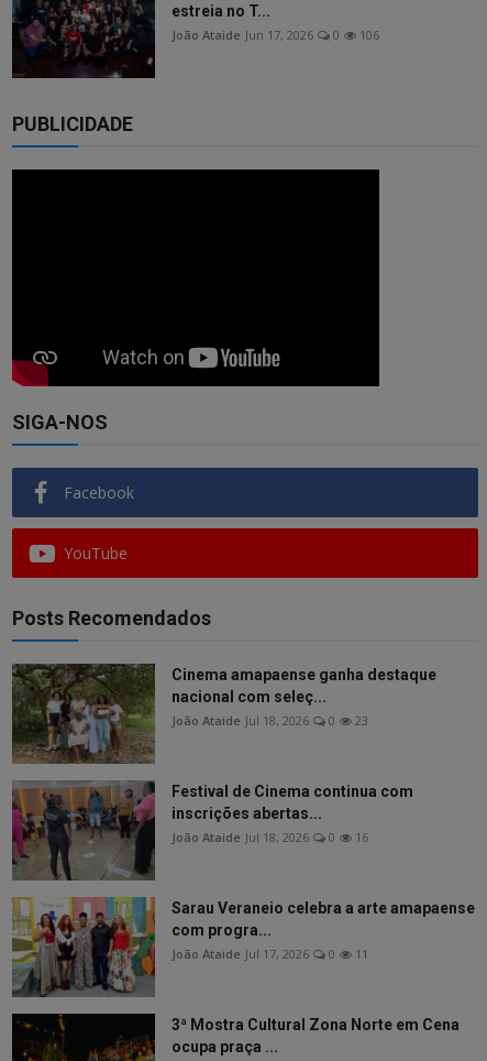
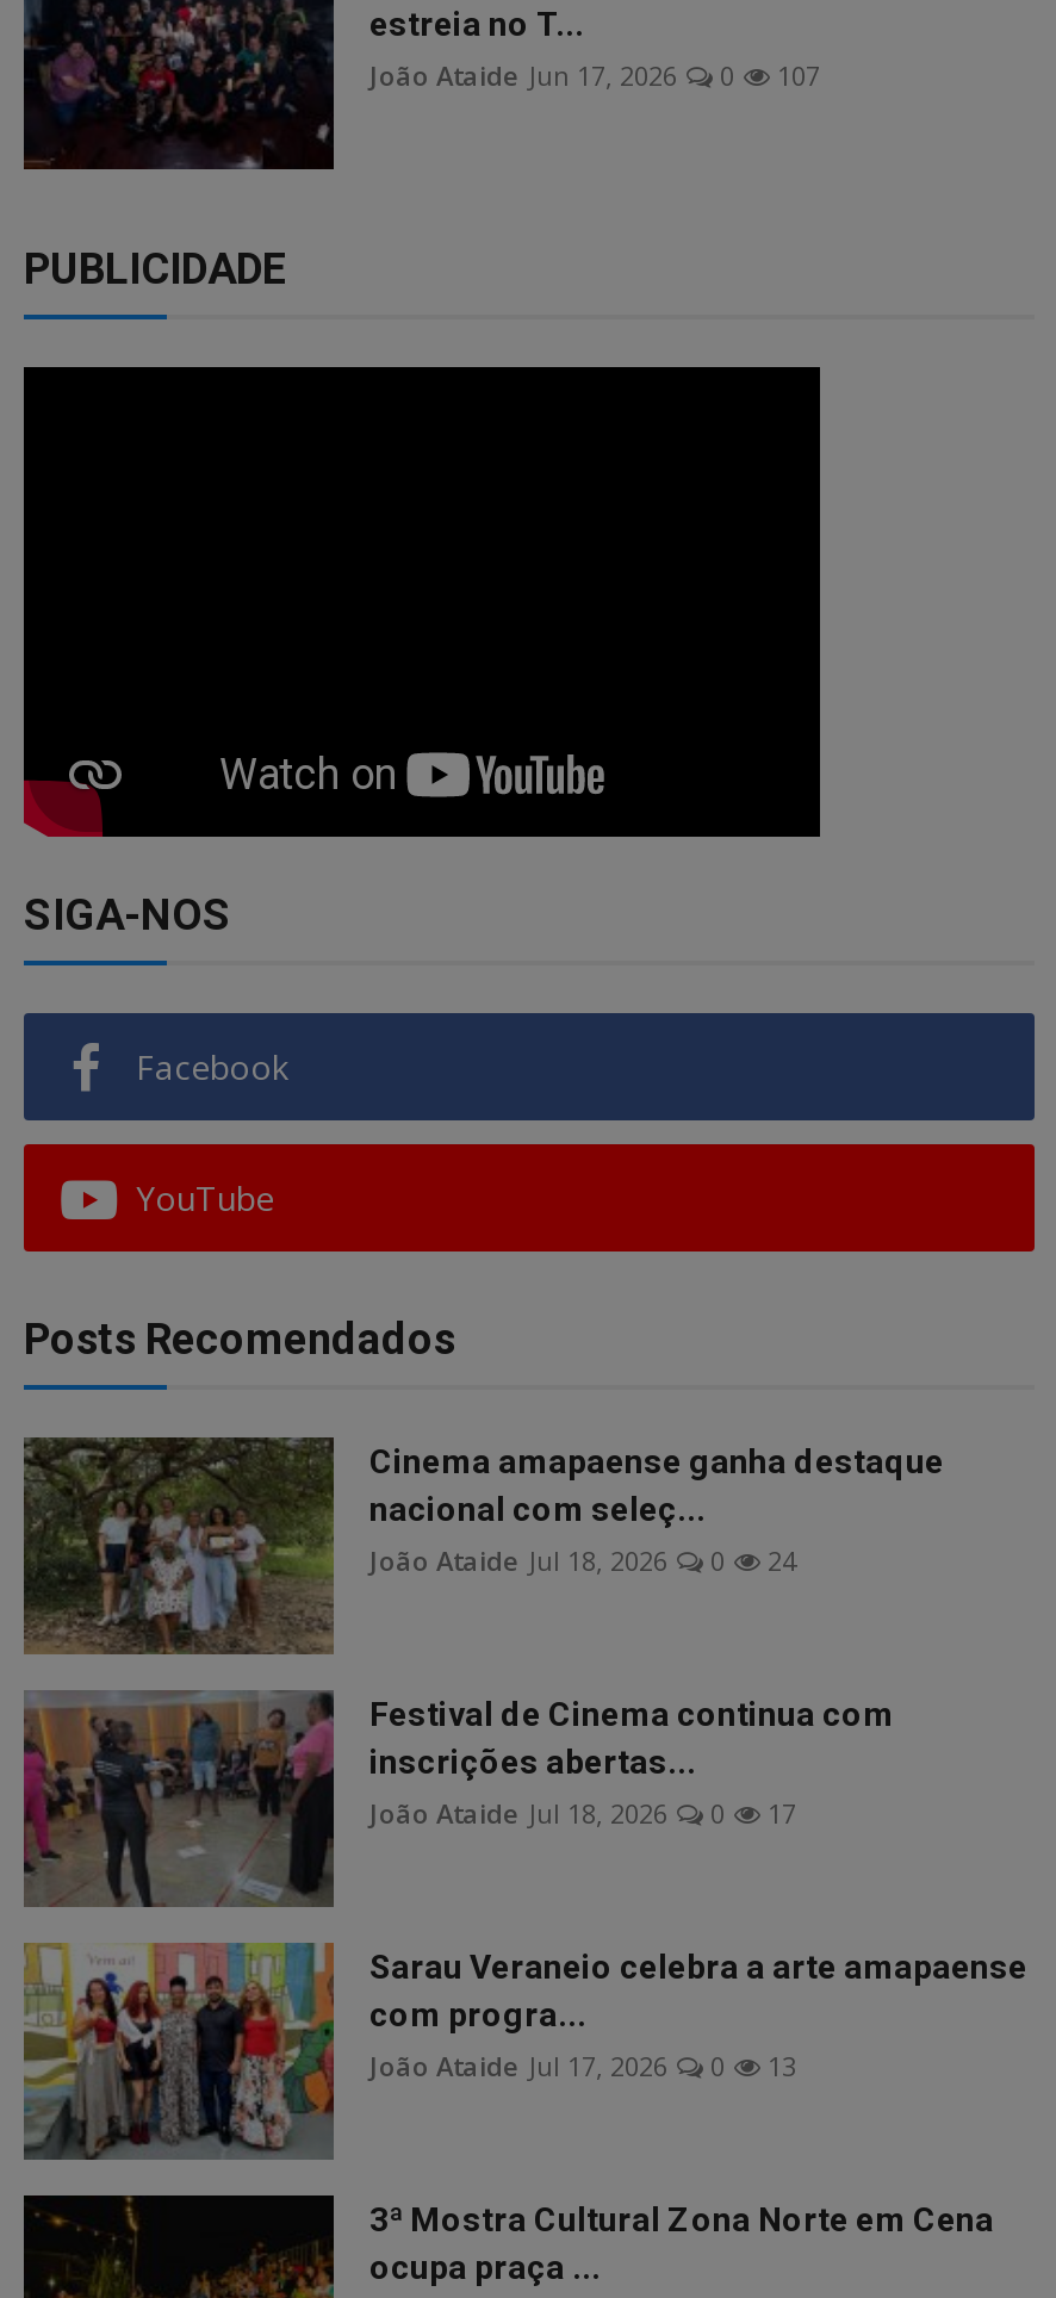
- João Ataide Jun 17, 2026 0 106
+ João Ataide Jun 17, 2026 0 107

- João Ataide Jul 18, 2026 0 23
+ João Ataide Jul 18, 2026 0 24

- João Ataide Jul 18, 2026 0 16
+ João Ataide Jul 18, 2026 0 17

- João Ataide Jul 17, 2026 0 11
+ João Ataide Jul 17, 2026 0 13
